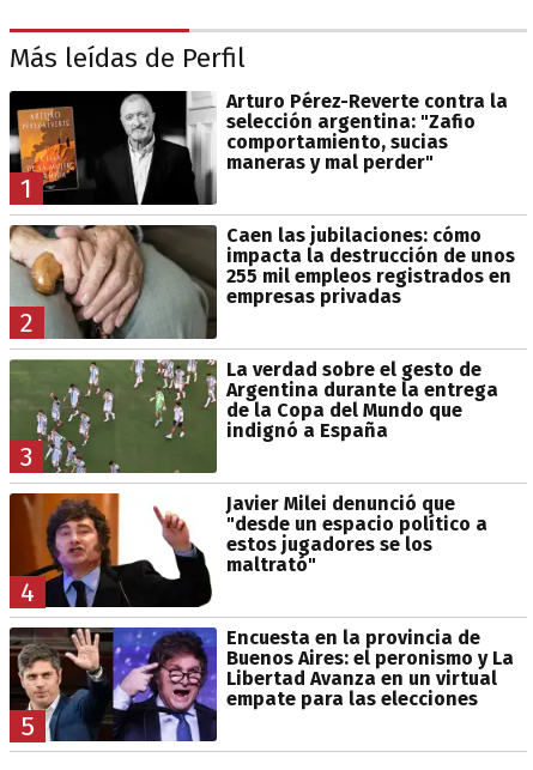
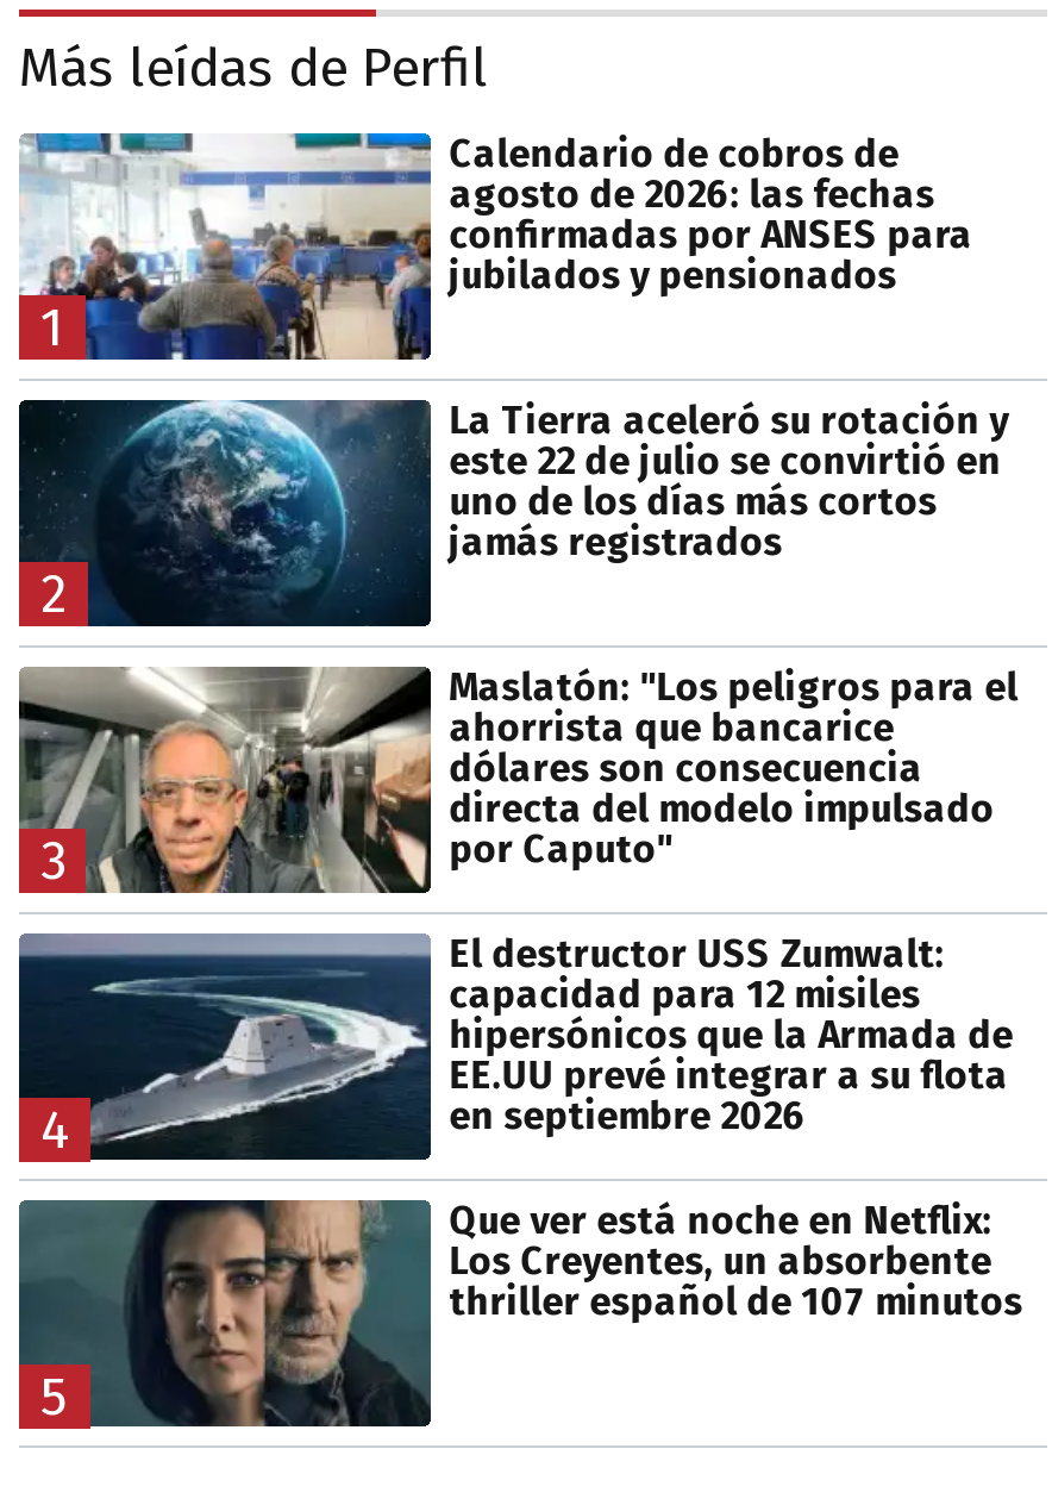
- [image]
- Arturo Pérez-Reverte contra la
- selección argentina: "Zafio
- comportamiento, sucias
- maneras y mal perder"
+ [image]
+ Calendario de cobros de
+ agosto de 2026: las fechas
+ confirmadas por ANSES para
+ jubilados y pensionados

- [image]
- Caen las jubilaciones: cómo
- impacta la destrucción de unos
- 255 mil empleos registrados en
- empresas privadas
+ [image]
+ La Tierra aceleró su rotación y
+ este 22 de julio se convirtió en
+ uno de los días más cortos
+ jamás registrados

- [image]
- La verdad sobre el gesto de
- Argentina durante la entrega
- de la Copa del Mundo que
- indignó a España
+ [image]
+ Maslatón: "Los peligros para el
+ ahorrista que bancarice
+ dólares son consecuencia
+ directa del modelo impulsado
+ por Caputo"

- [image]
- Javier Milei denunció que
- "desde un espacio político a
- estos jugadores se los
- maltrató"
+ [image]
+ El destructor USS Zumwalt:
+ capacidad para 12 misiles
+ hipersónicos que la Armada de
+ EE.UU prevé integrar a su flota
+ en septiembre 2026

- [image]
- Encuesta en la provincia de
- Buenos Aires: el peronismo y La
- Libertad Avanza en un virtual
- empate para las elecciones
+ [image]
+ Que ver está noche en Netflix:
+ Los Creyentes, un absorbente
+ thriller español de 107 minutos
